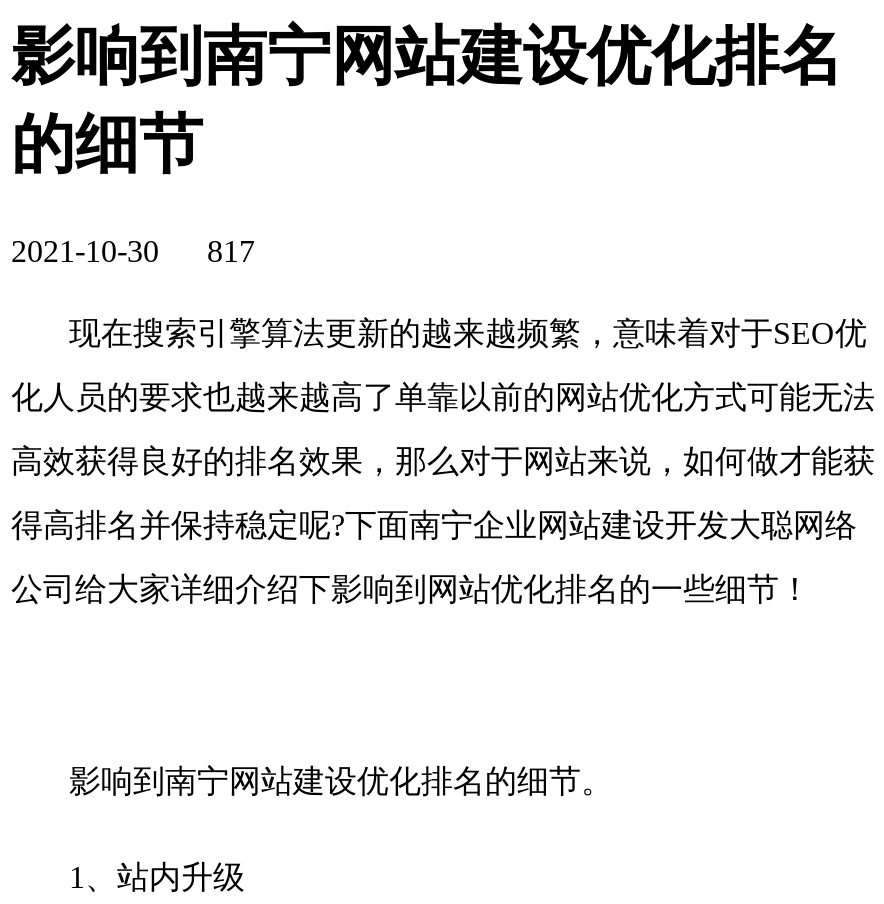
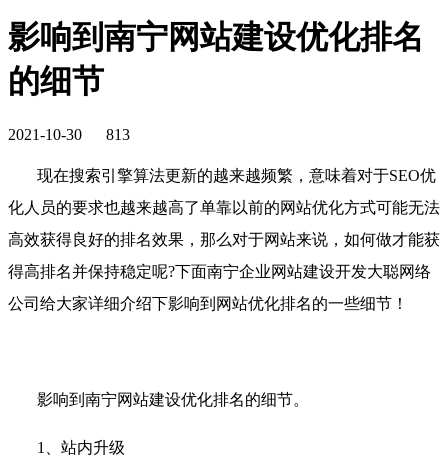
- 2021-10-30 817
+ 2021-10-30 813
